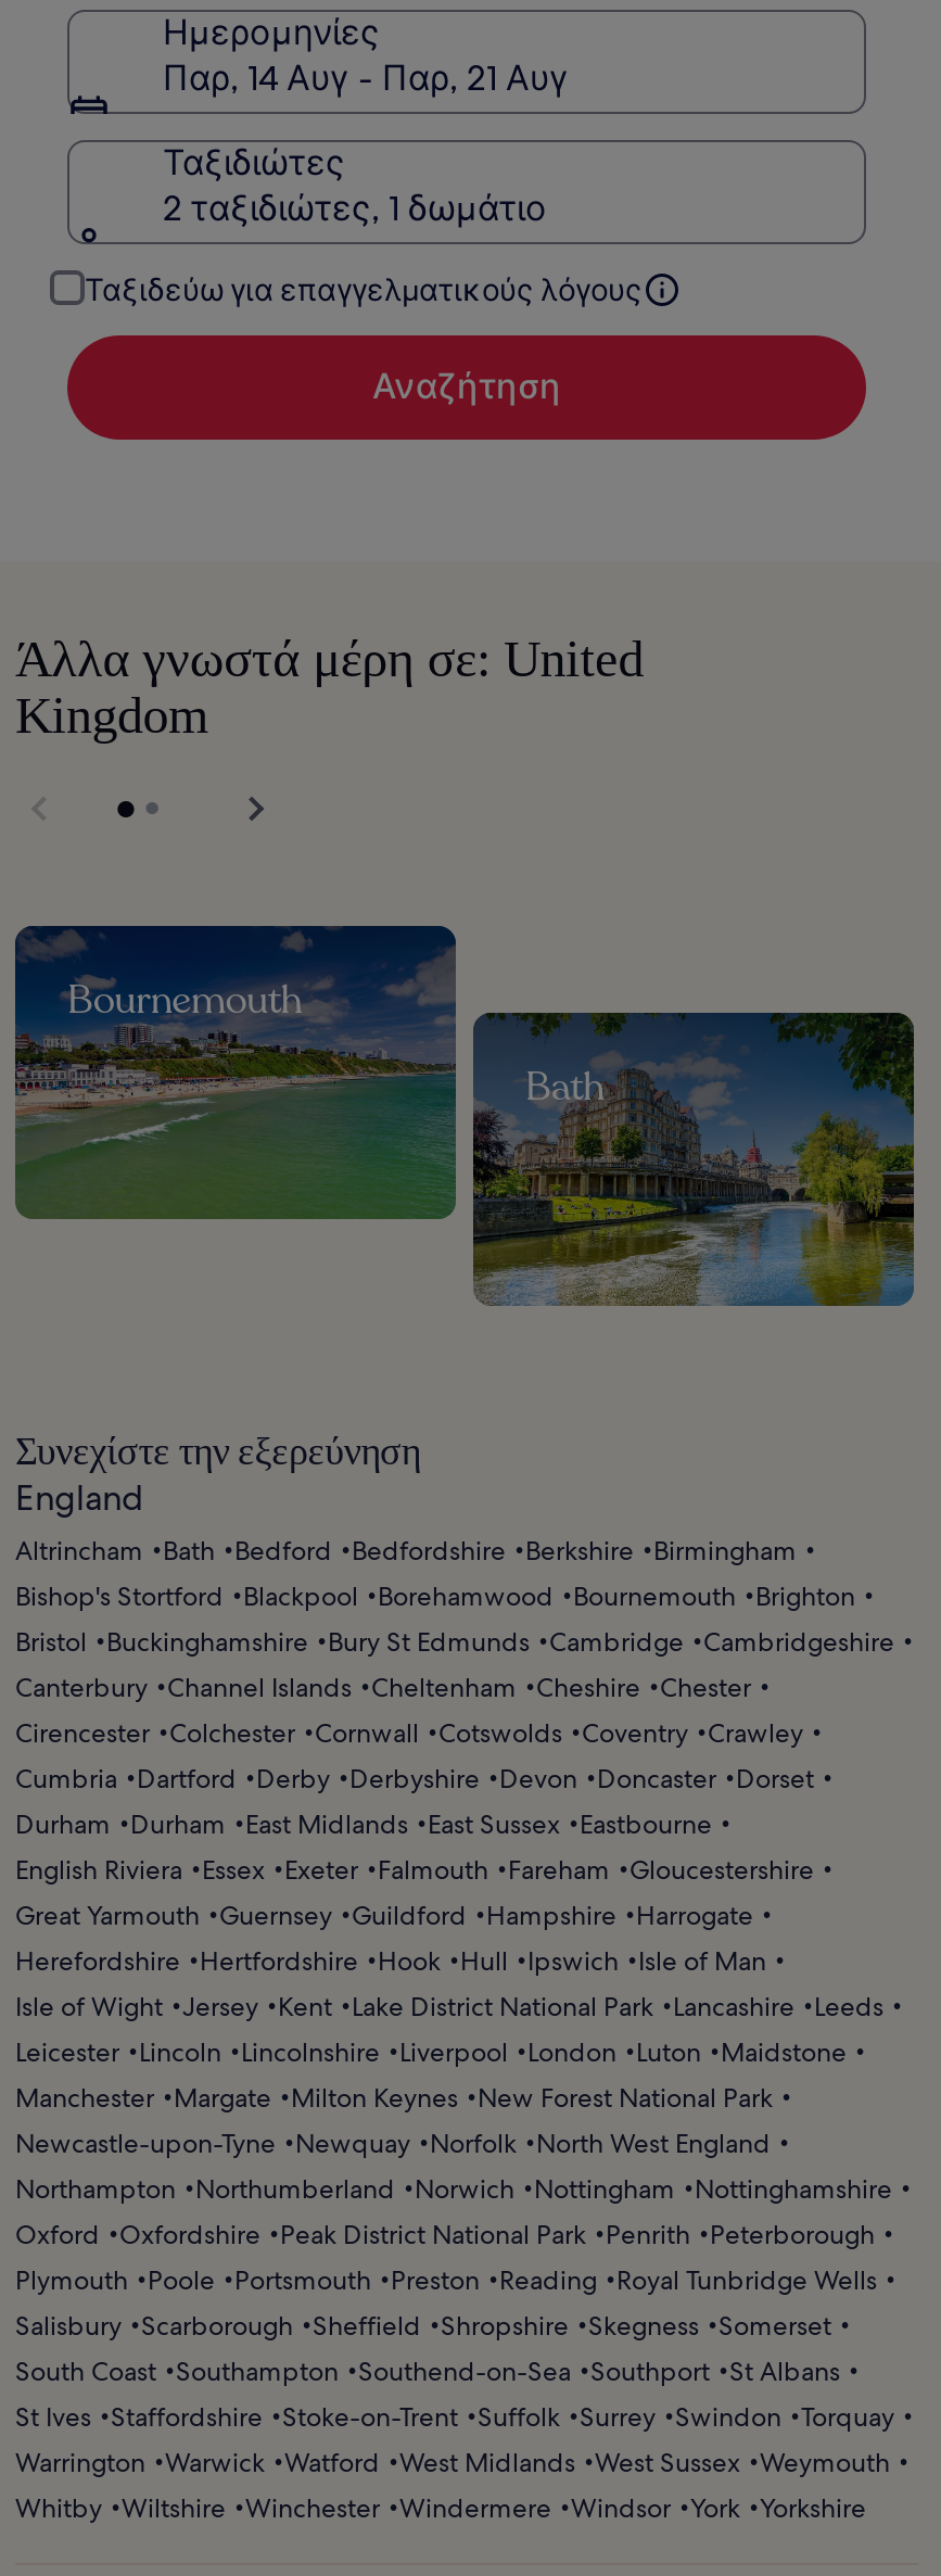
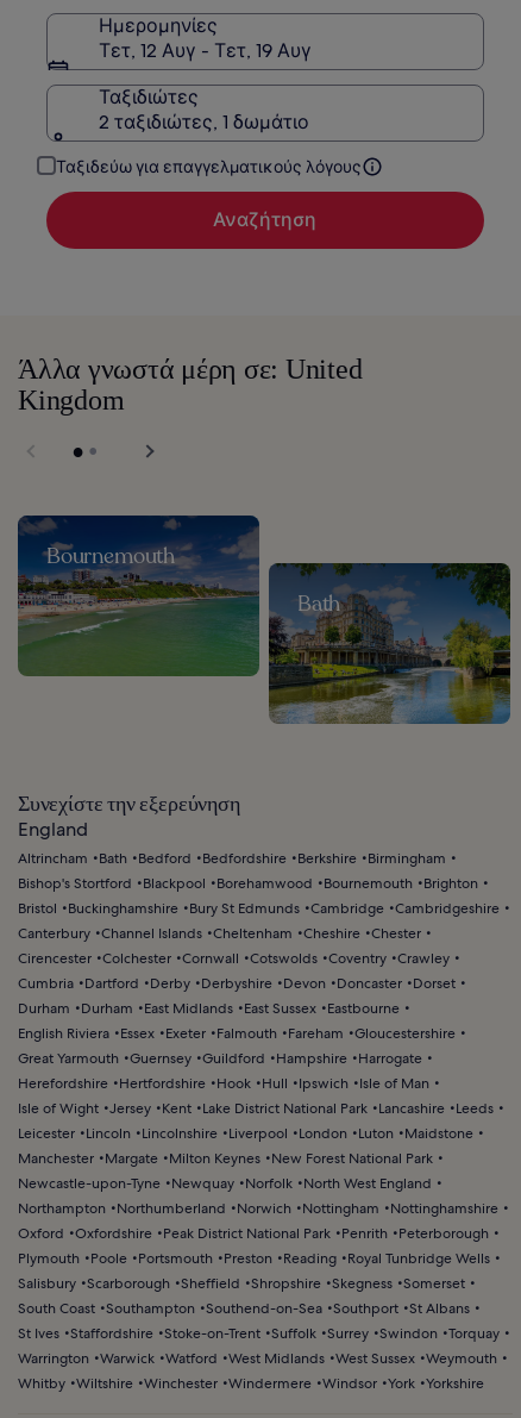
- Παρ, 14 Αυγ - Παρ, 21 Αυγ
+ Τετ, 12 Αυγ - Τετ, 19 Αυγ
